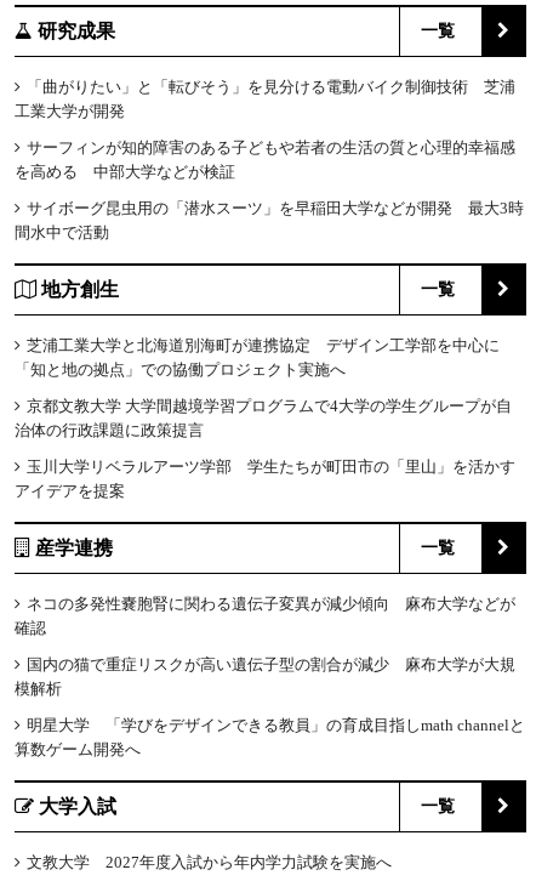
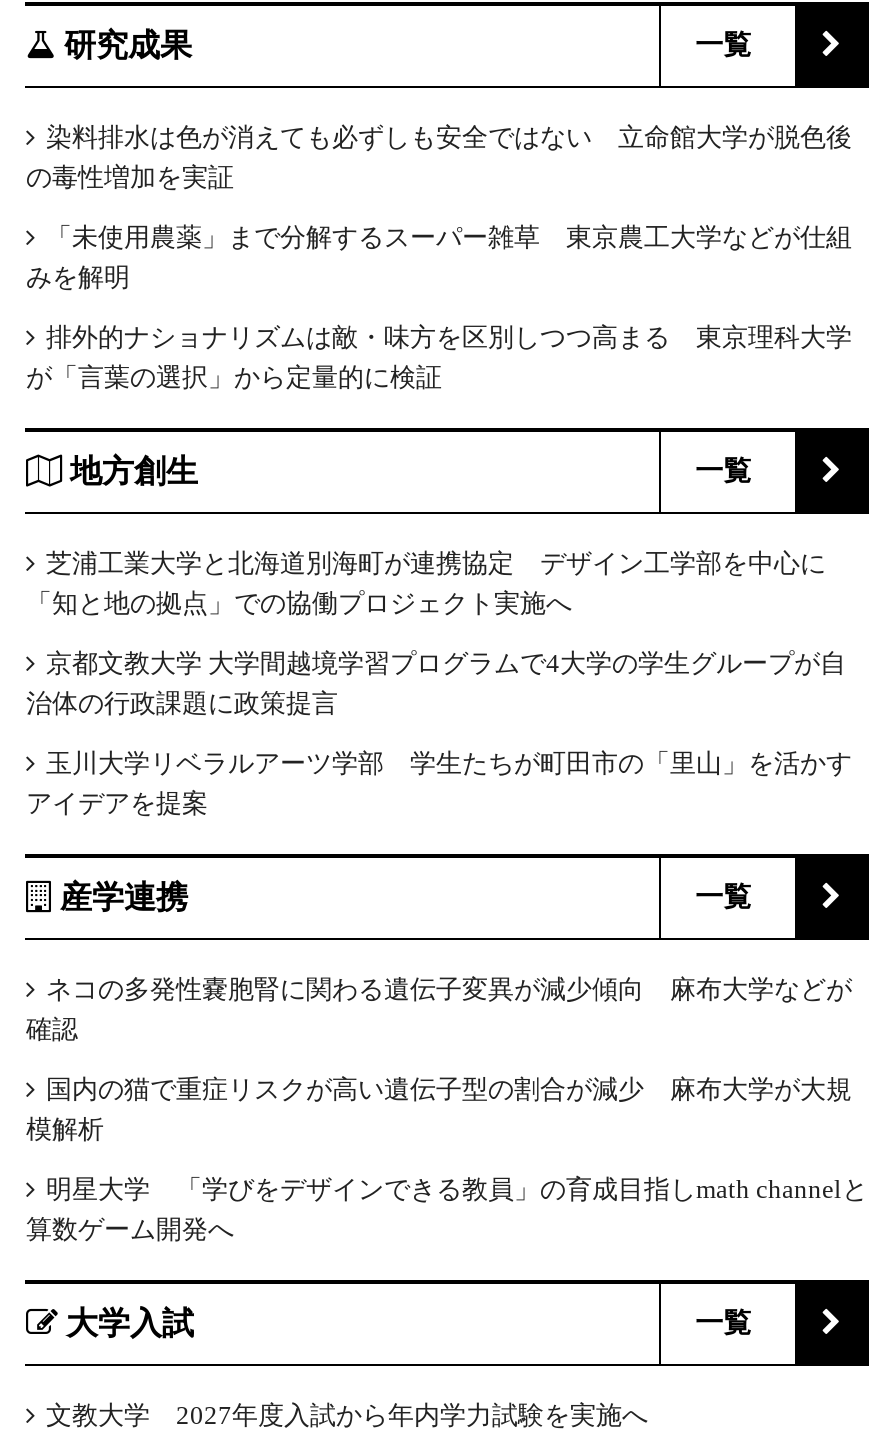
- 「曲がりたい」と「転びそう」を見分ける電動バイク制御技術 芝浦
- 工業大学が開発
+ 染料排水は色が消えても必ずしも安全ではない 立命館大学が脱色後
+ の毒性増加を実証

- サーフィンが知的障害のある子どもや若者の生活の質と心理的幸福感
- を高める 中部大学などが検証
+ 「未使用農薬」まで分解するスーパー雑草 東京農工大学などが仕組
+ みを解明

- サイボーグ昆虫用の「潜水スーツ」を早稲田大学などが開発 最大3時
- 間水中で活動
+ 排外的ナショナリズムは敵・味方を区別しつつ高まる 東京理科大学
+ が「言葉の選択」から定量的に検証
